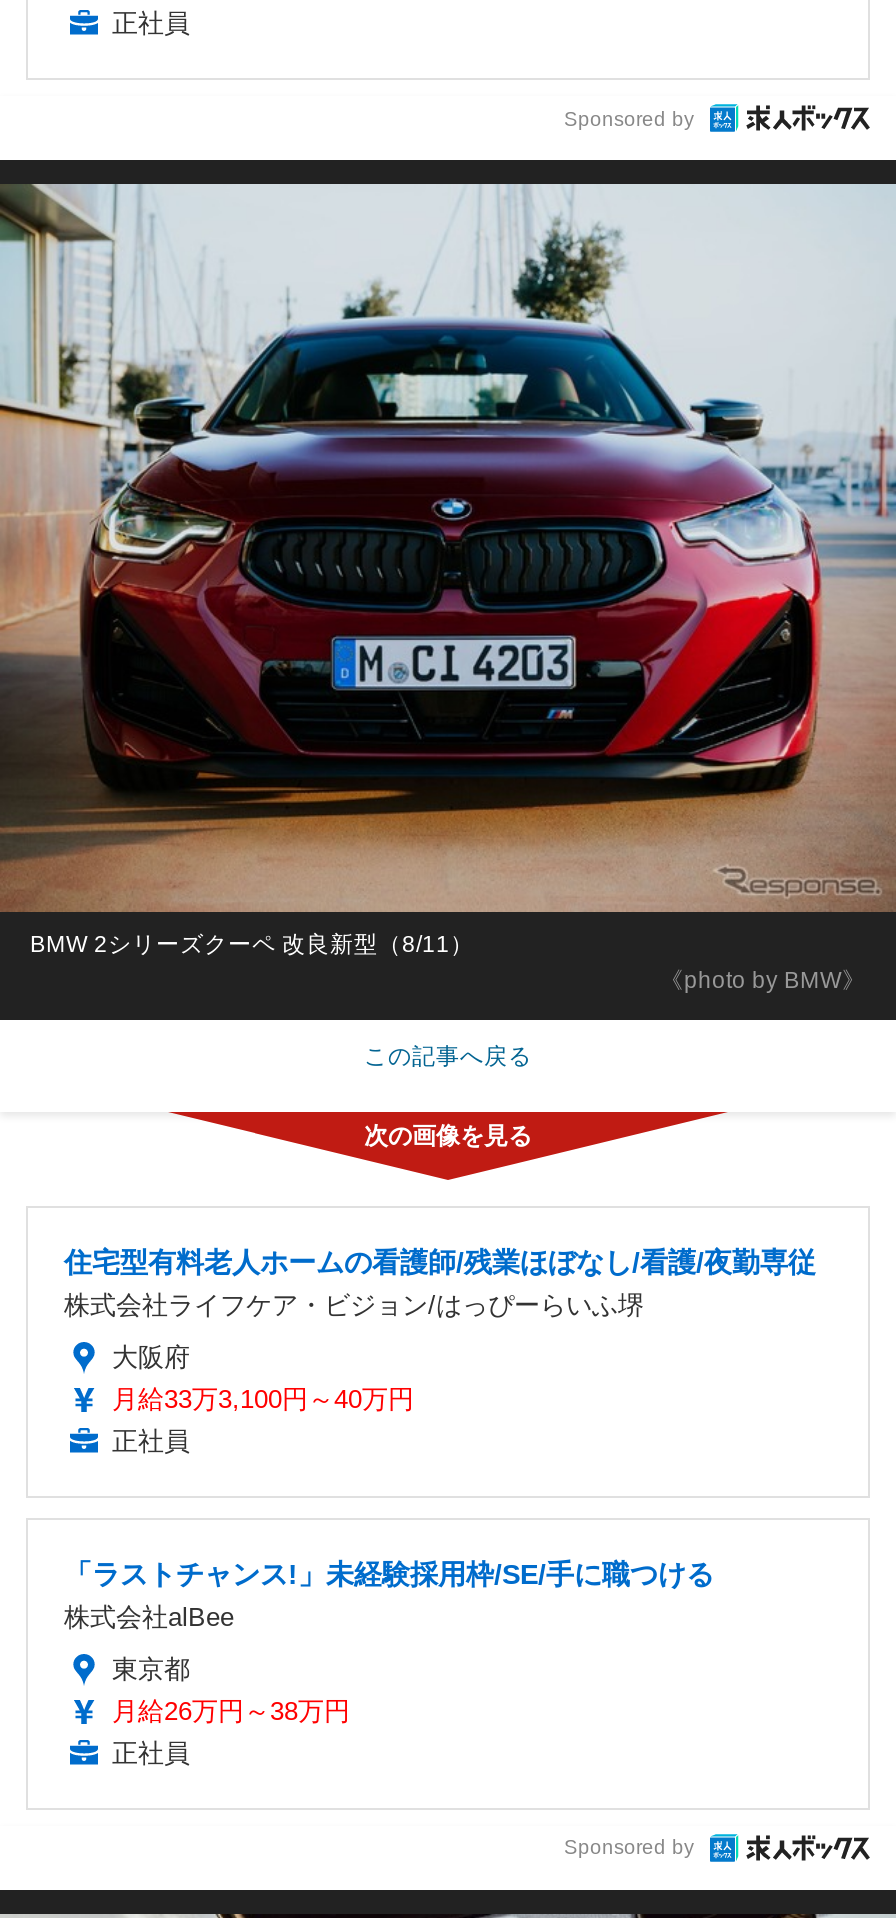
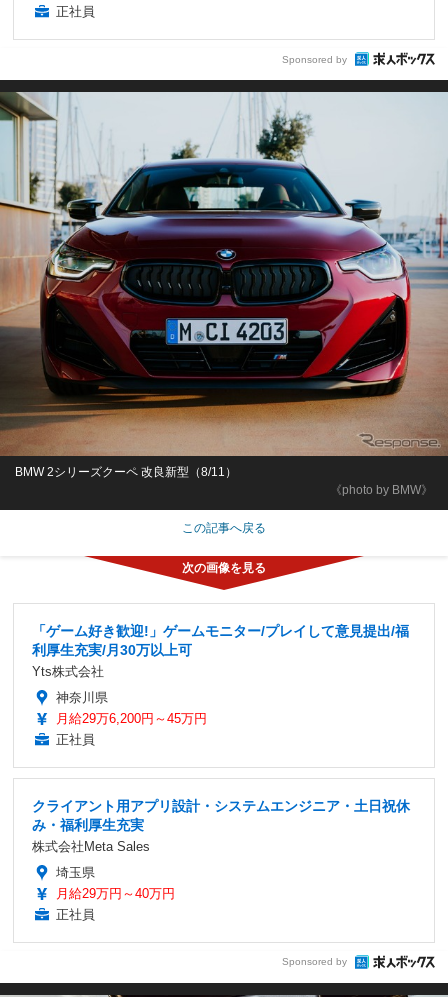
- 住宅型有料老人ホームの看護師/残業ほぼなし/看護/夜勤専従
- 株式会社ライフケア・ビジョン/はっぴーらいふ堺
+ 「ゲーム好き歓迎!」ゲームモニター/プレイして意見提出/福
+ 利厚生充実/月30万以上可
+ Yts株式会社

- 大阪府
- 月給33万3,100円～40万円
+ 神奈川県
+ 月給29万6,200円～45万円

- 「ラストチャンス!」未経験採用枠/SE/手に職つける
- 株式会社alBee
+ クライアント用アプリ設計・システムエンジニア・土日祝休
+ み・福利厚生充実
+ 株式会社Meta Sales

- 東京都
- 月給26万円～38万円
+ 埼玉県
+ 月給29万円～40万円
